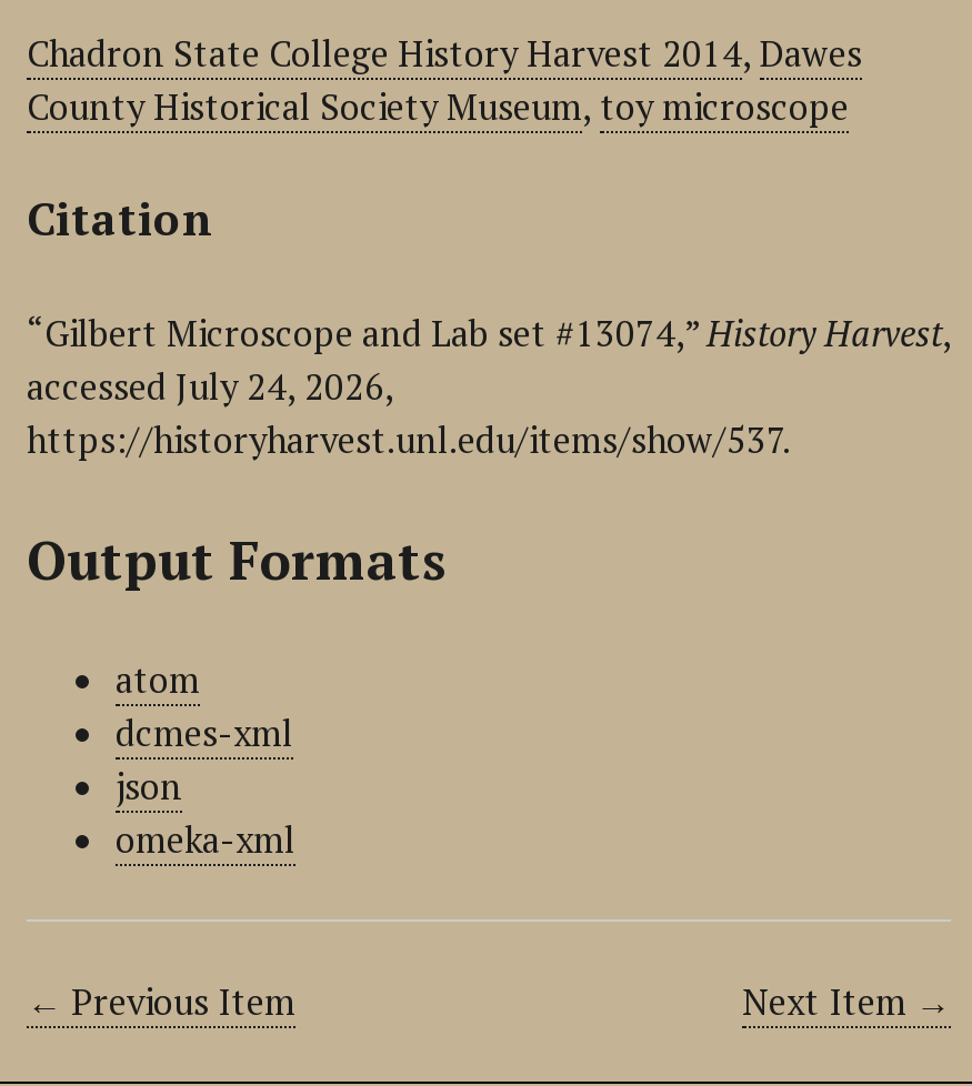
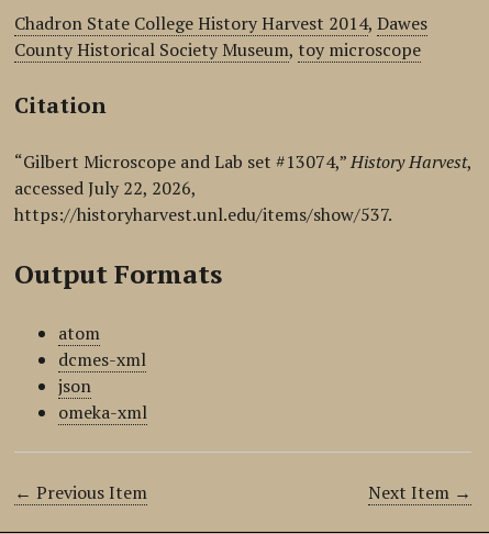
- accessed July 24, 2026,
+ accessed July 22, 2026,
